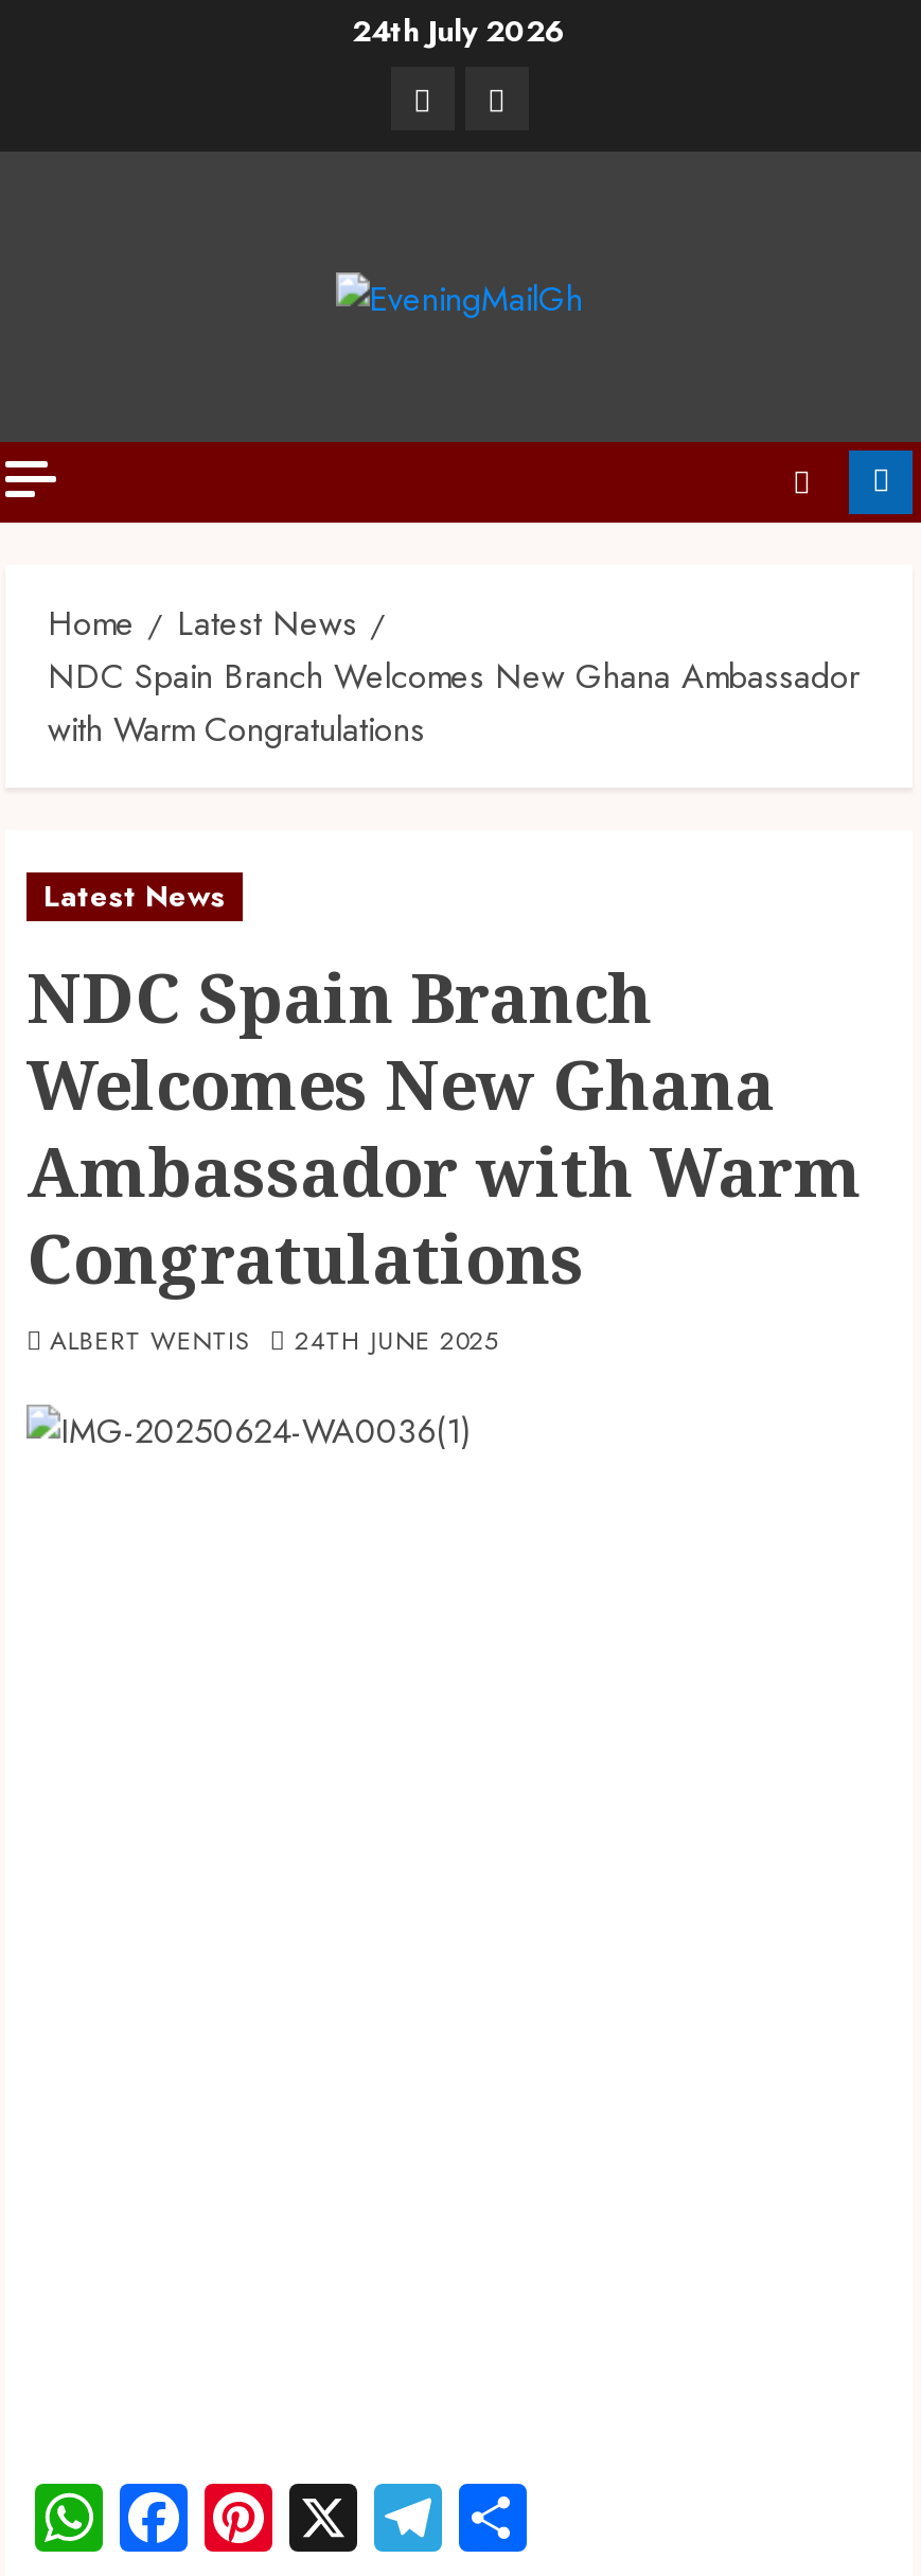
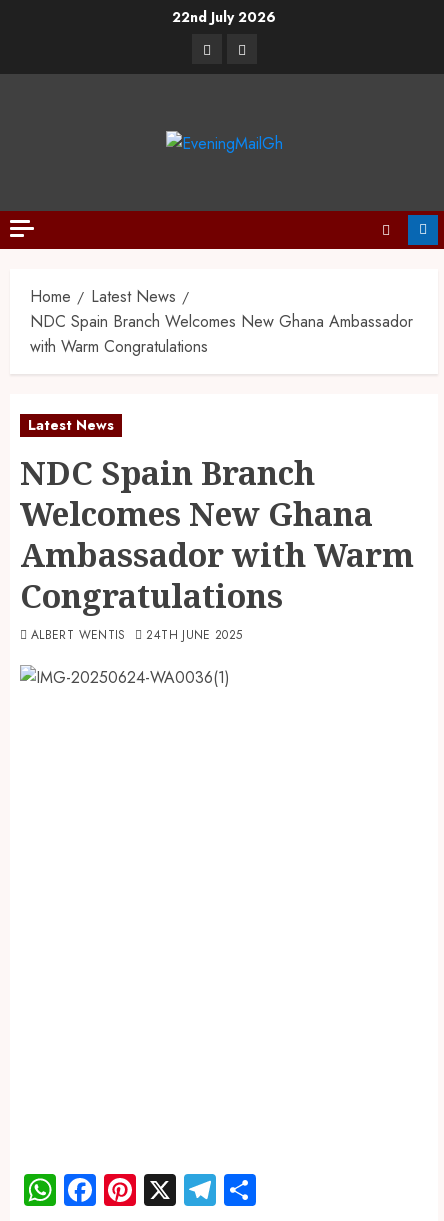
- 24th July 2026
+ 22nd July 2026
